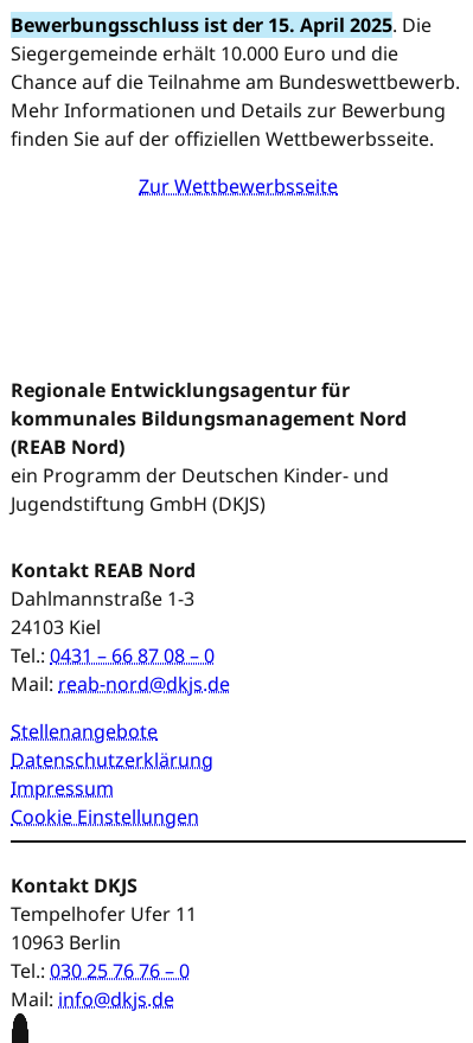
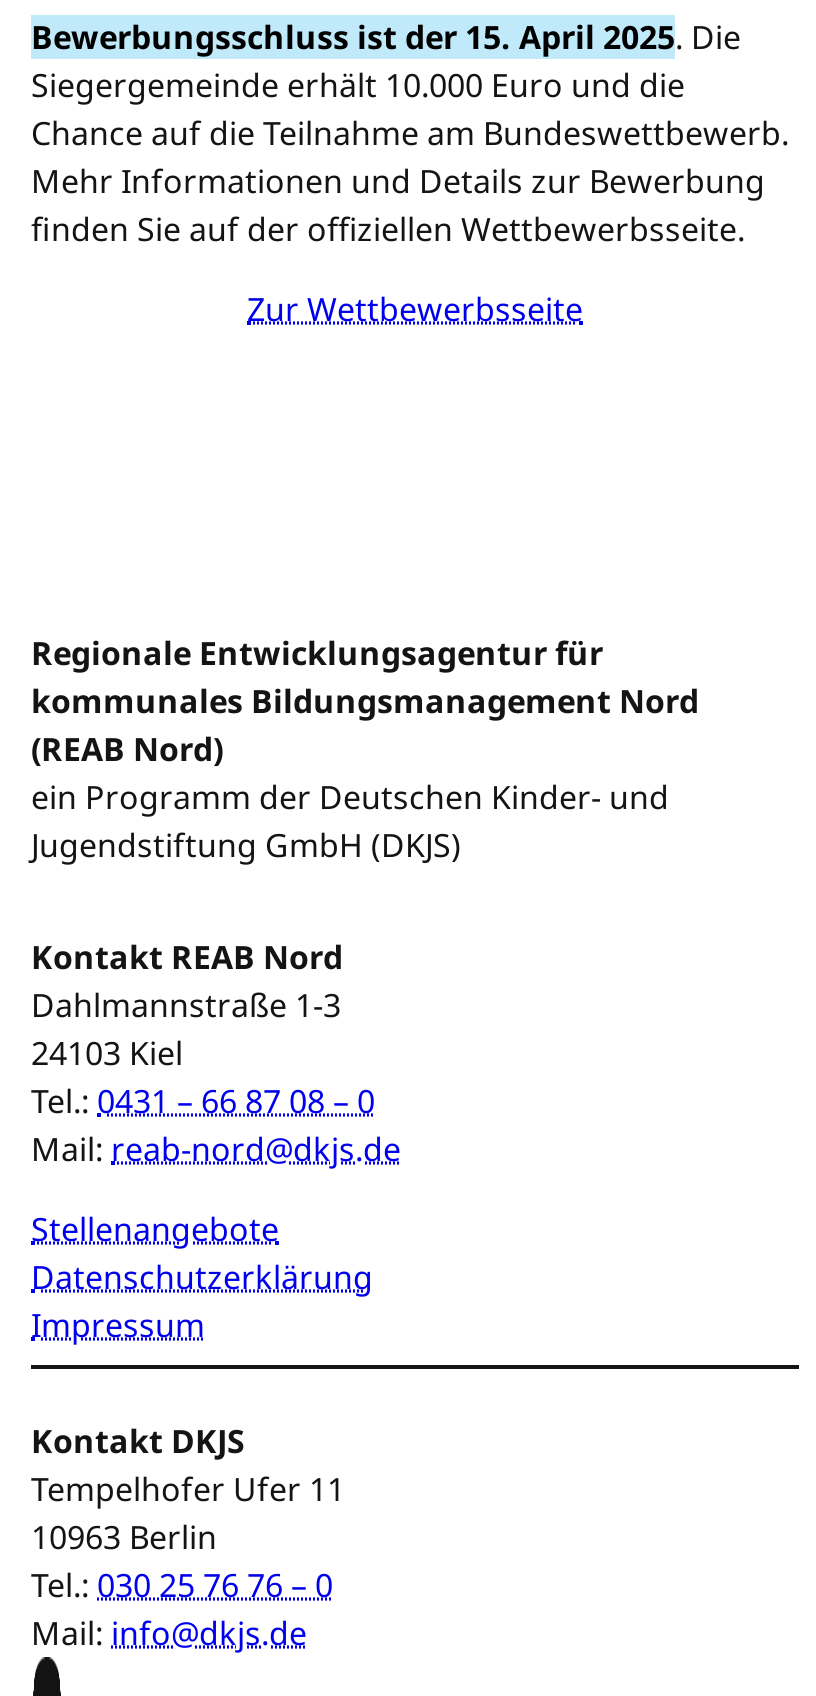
- Cookie Einstellungen
